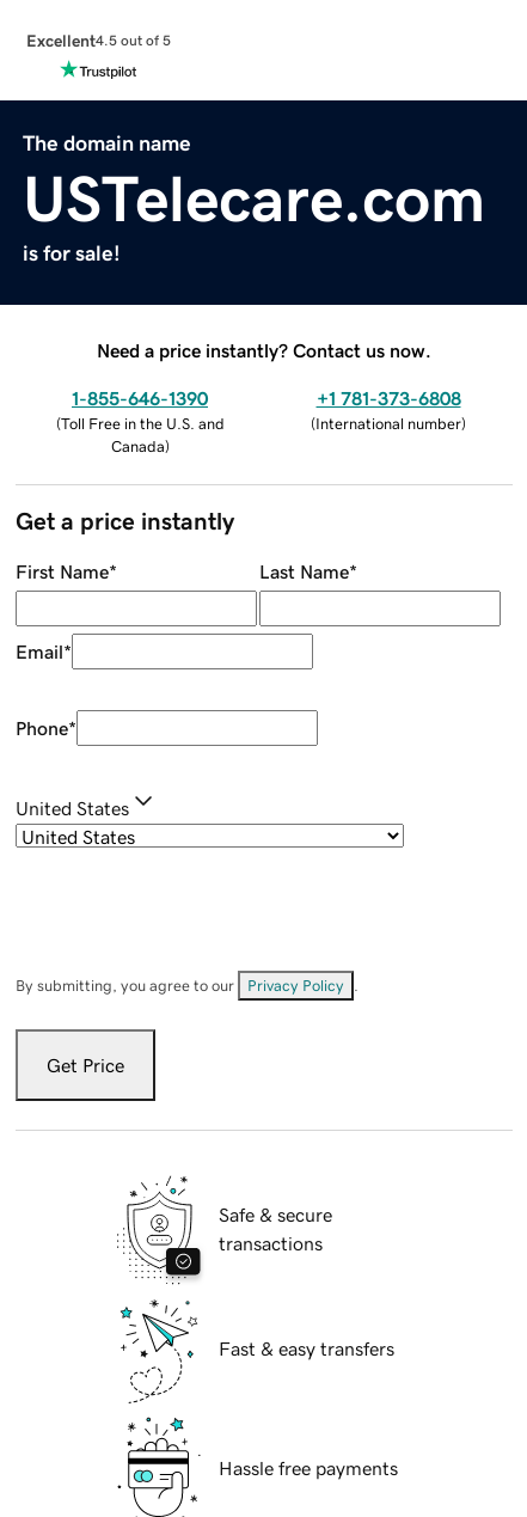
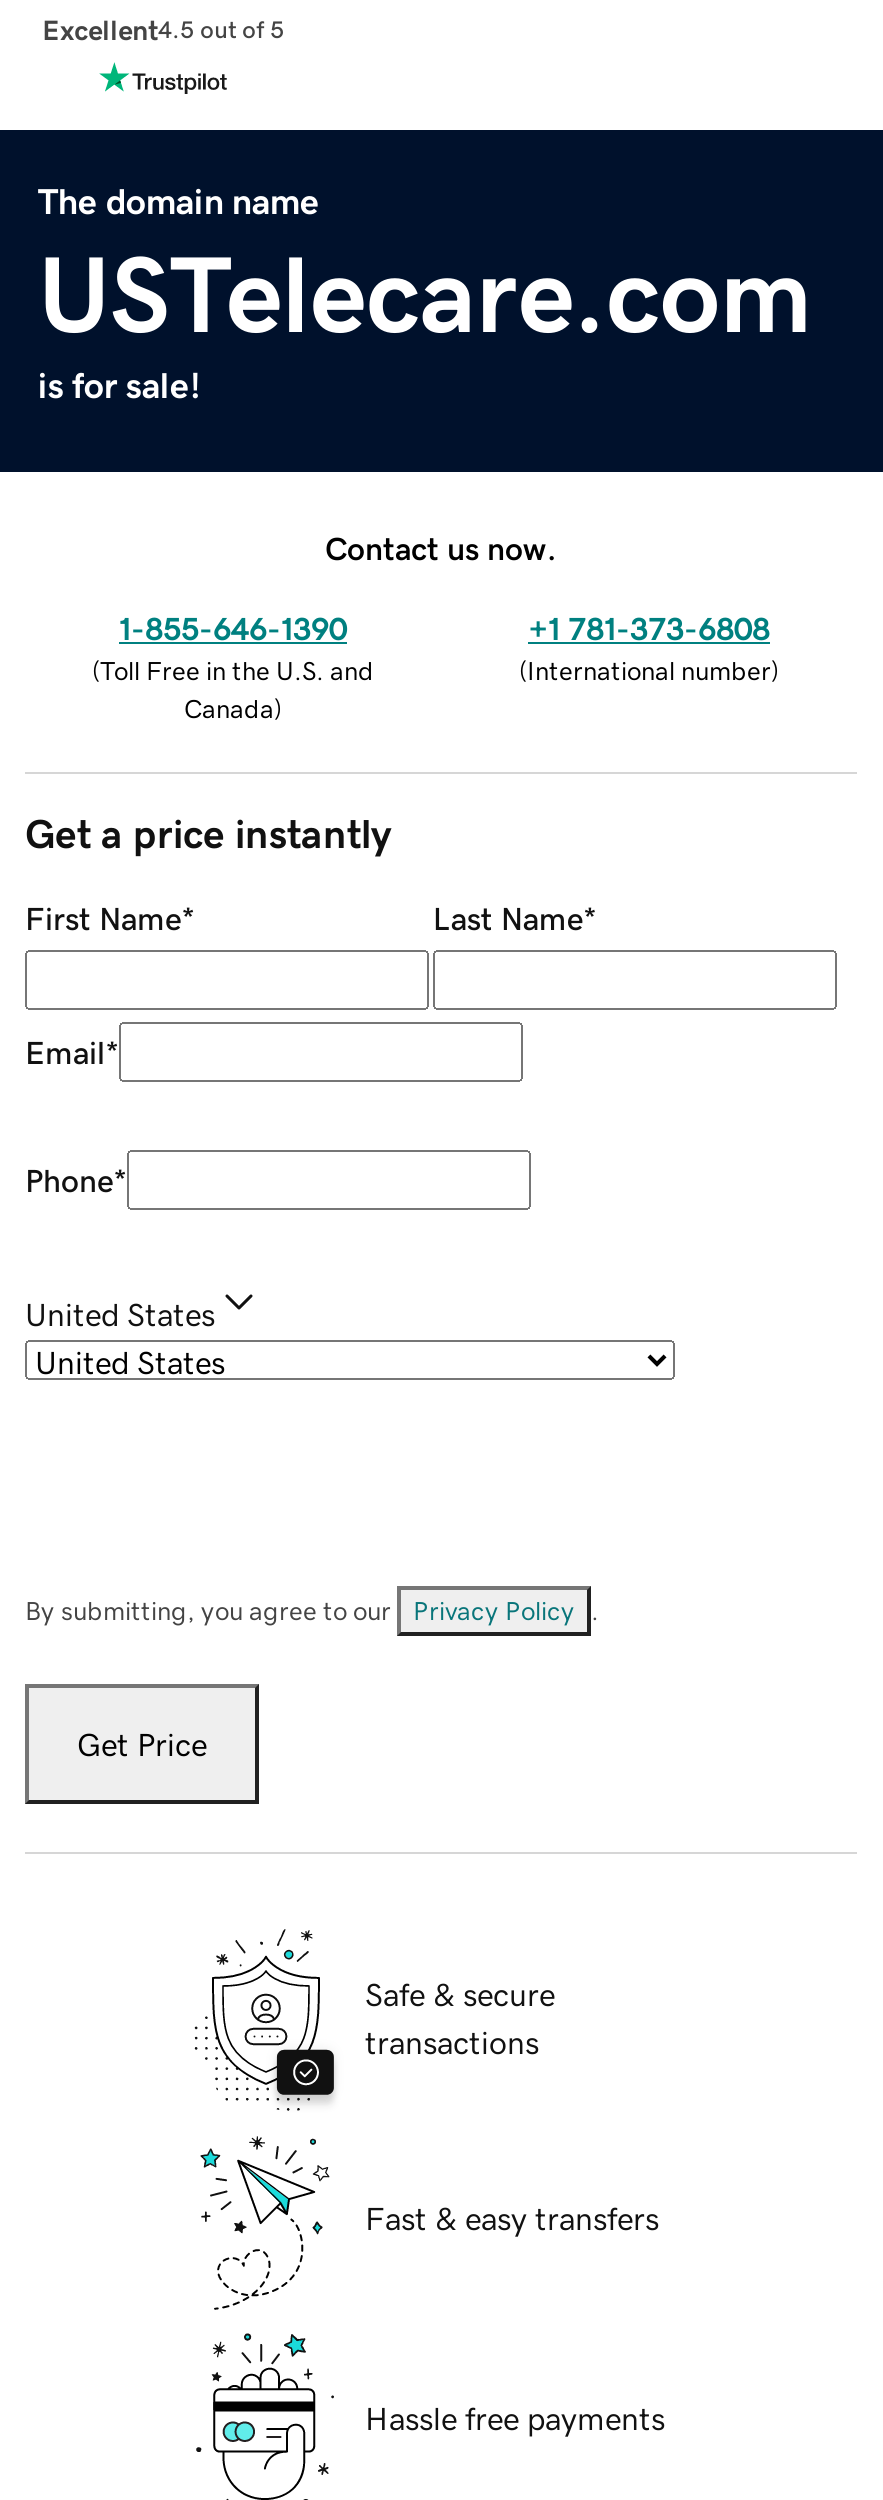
- Need a price instantly? Contact us now.
+ Contact us now.
